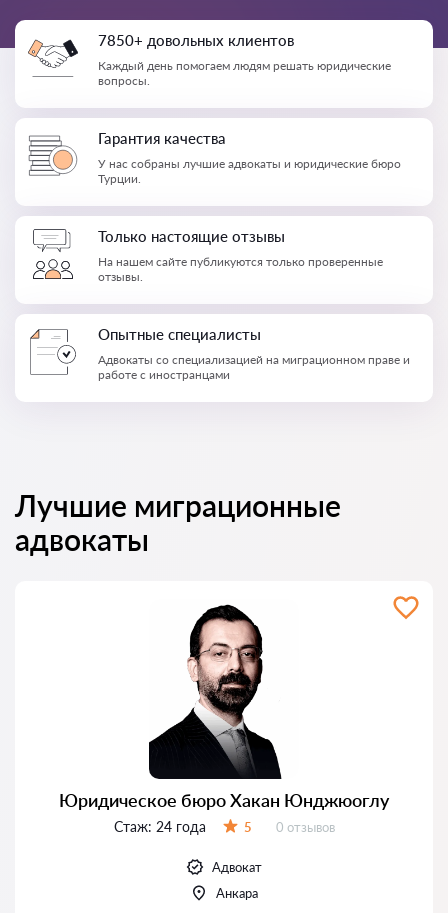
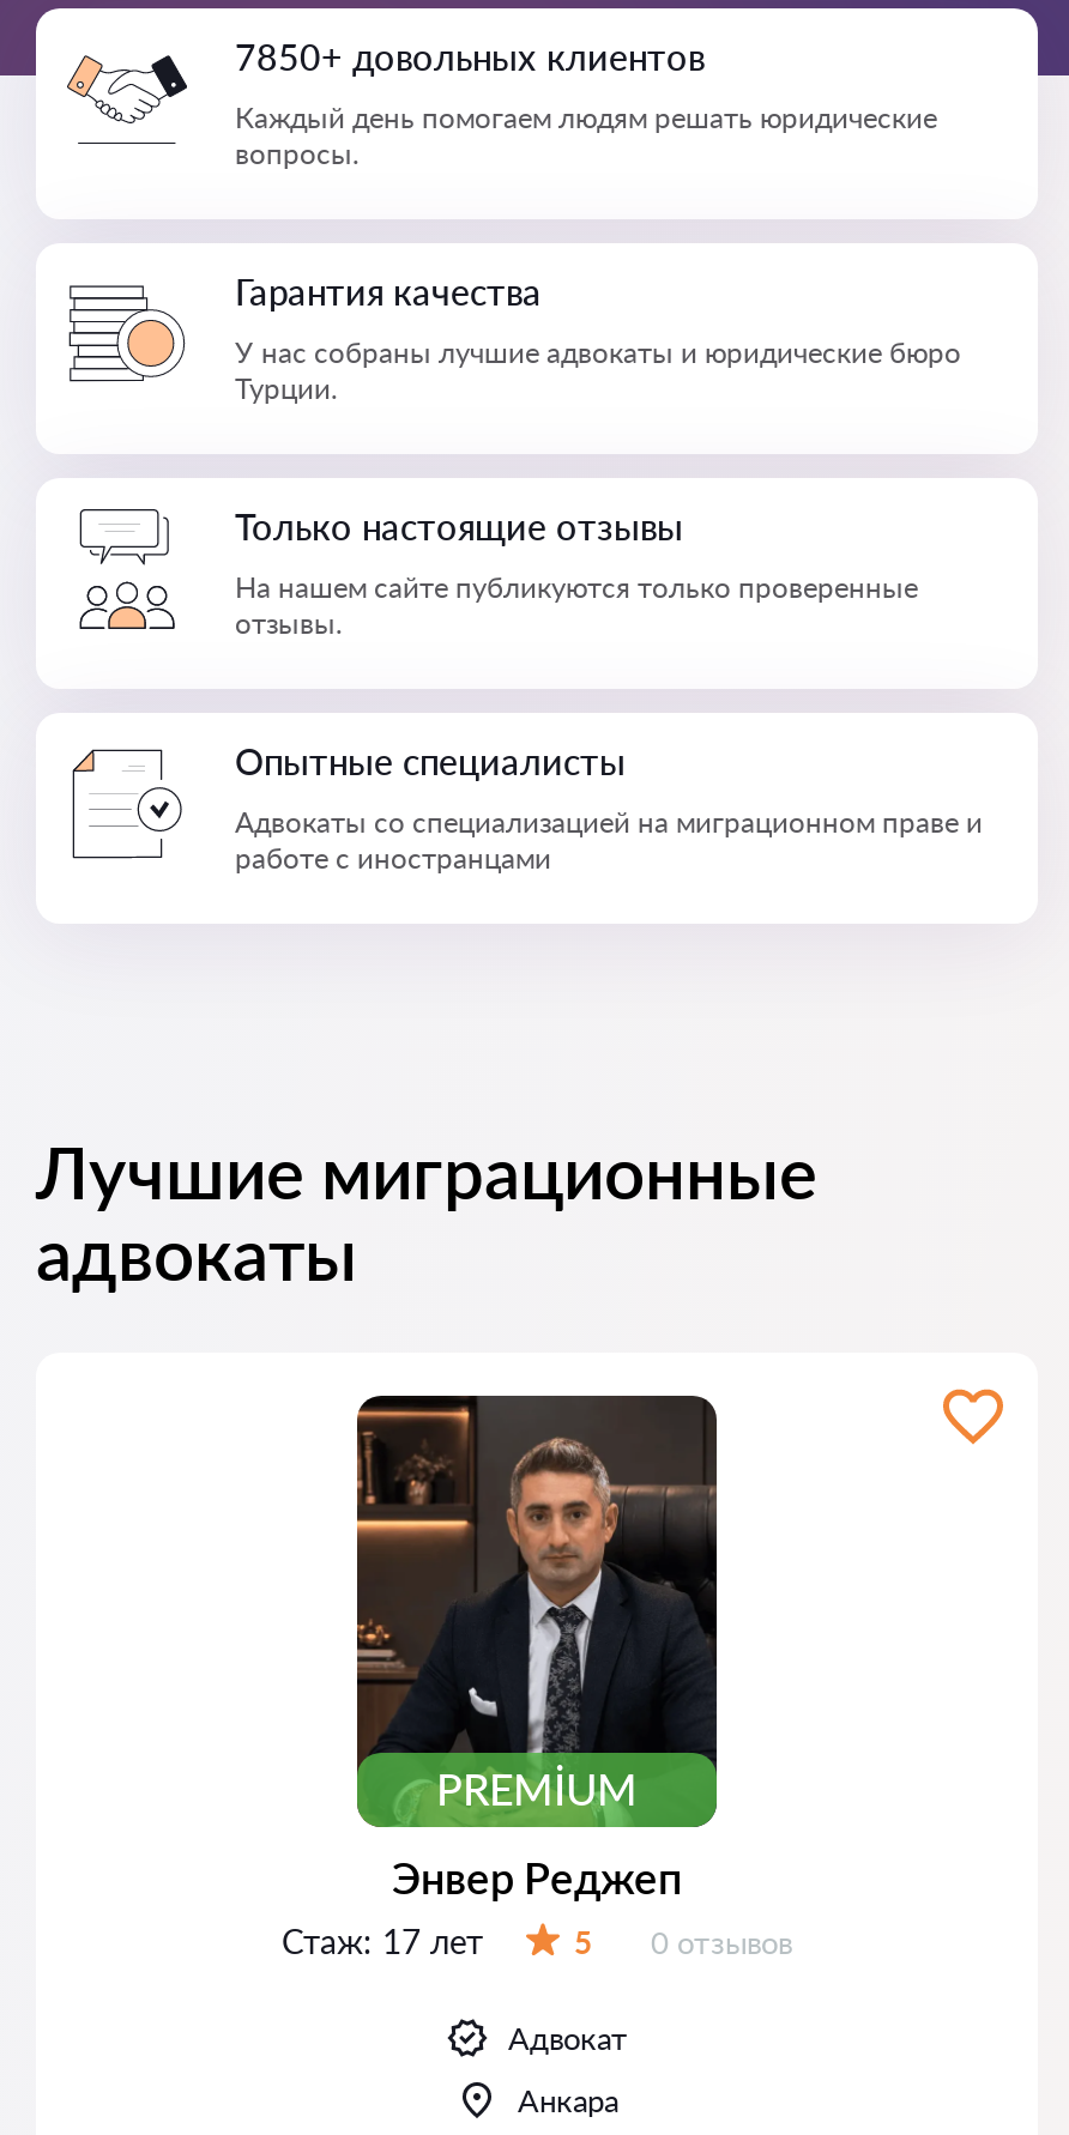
- [image]
- Юридическое бюро Хакан Юнджюоглу
- Стаж: 24 года
+ [image]
+ PREMIUM
+ Энвер Реджеп
+ Стаж: 17 лет
